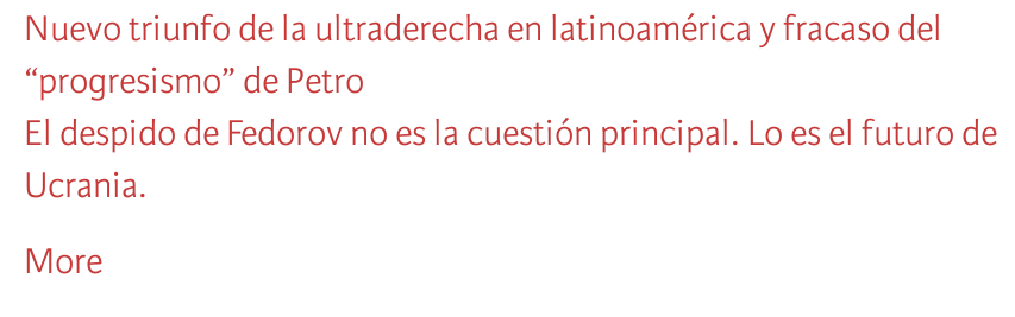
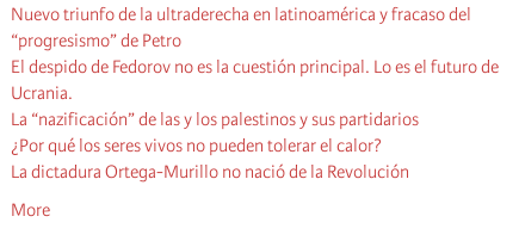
+ La “nazificación” de las y los palestinos y sus partidarios
+ ¿Por qué los seres vivos no pueden tolerar el calor?
+ La dictadura Ortega-Murillo no nació de la Revolución
